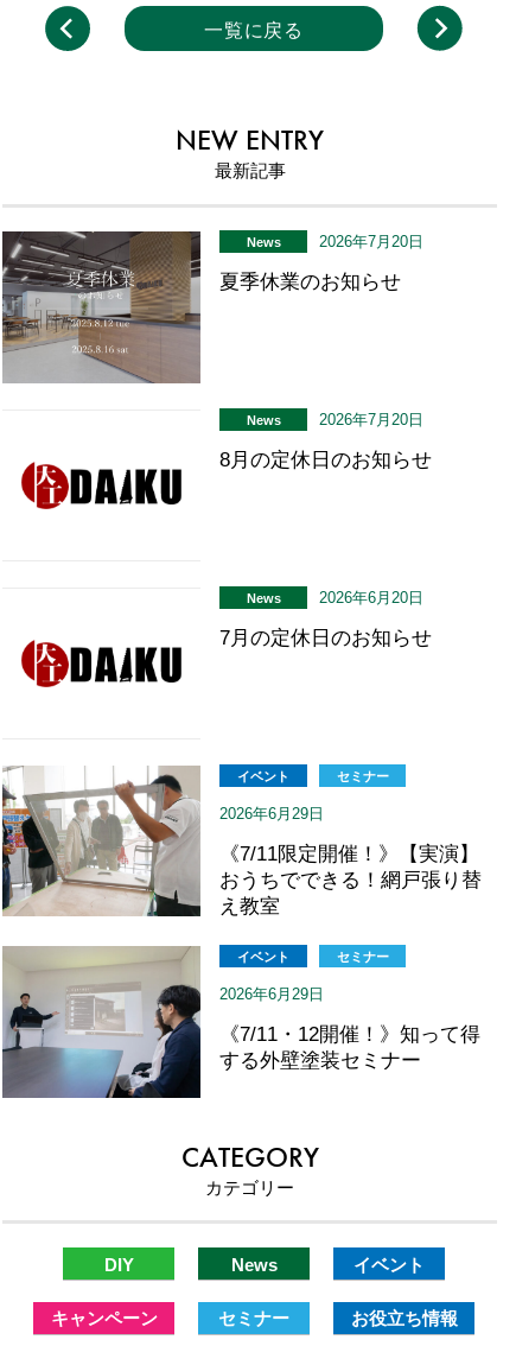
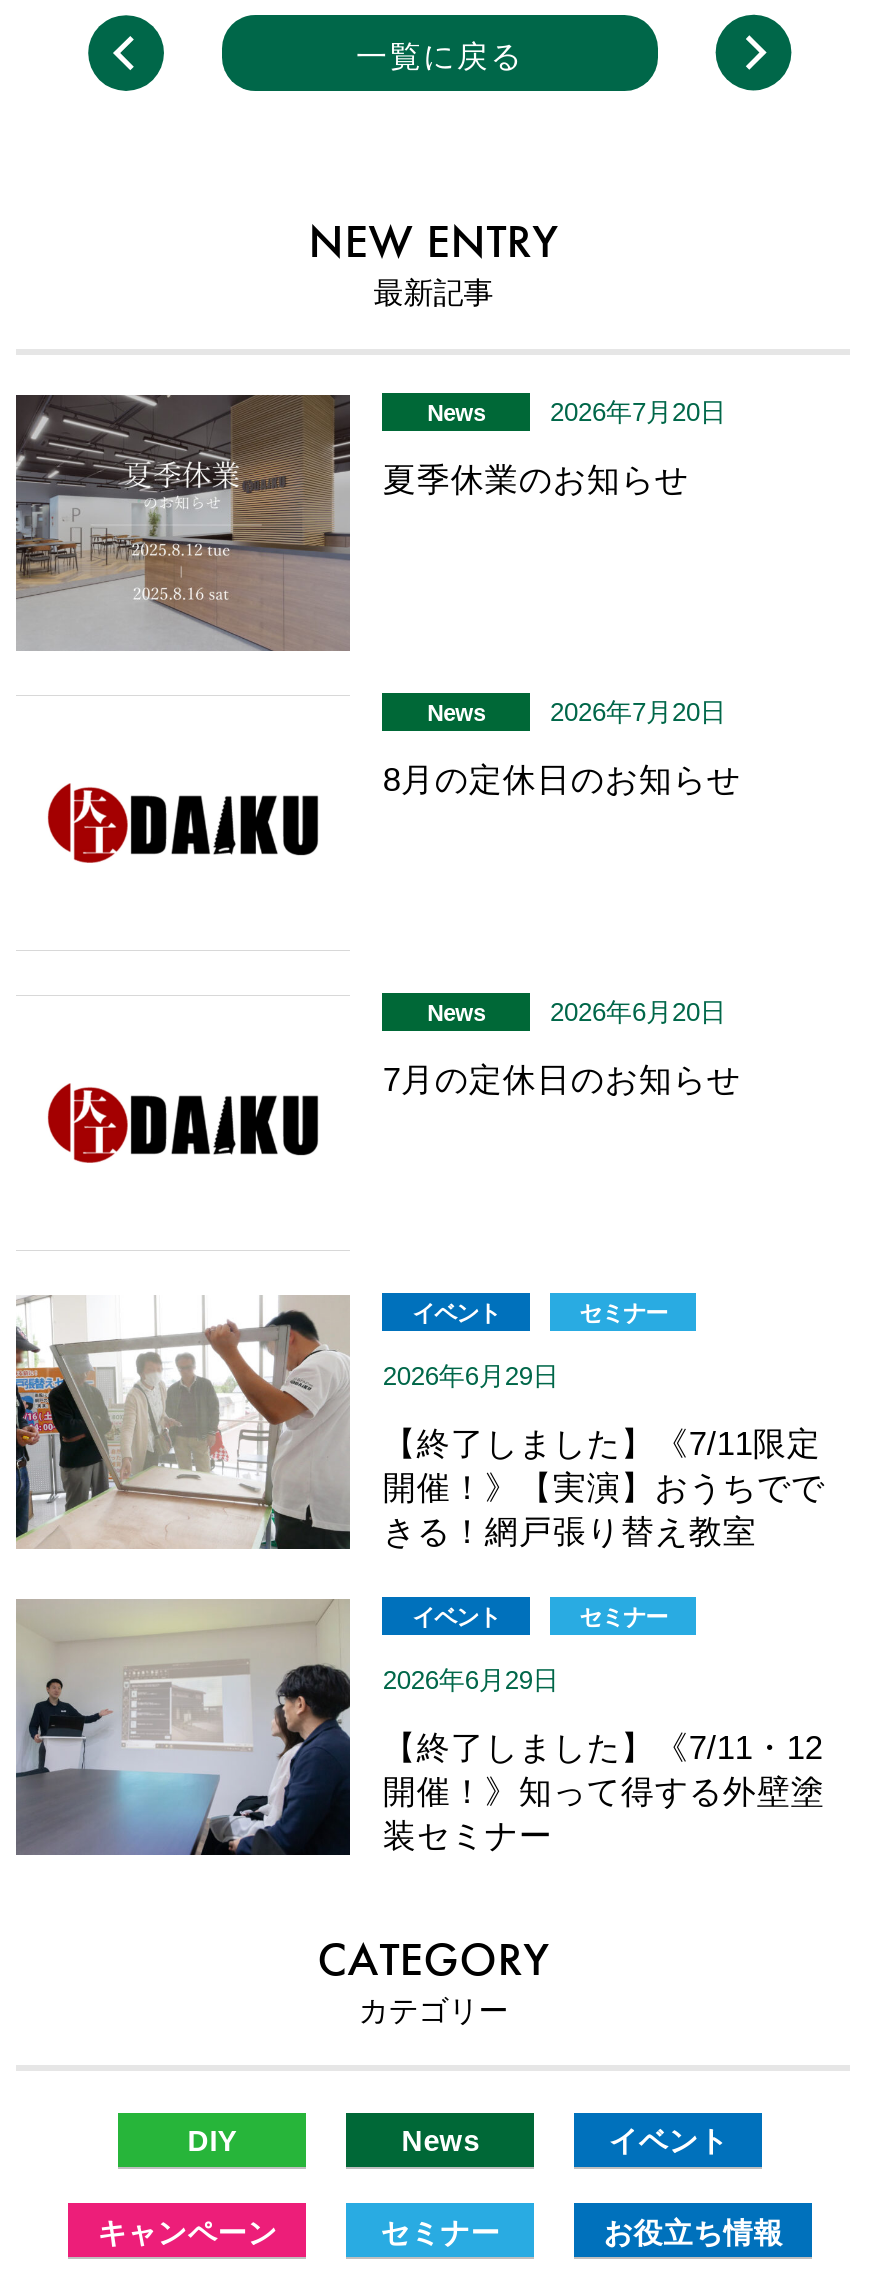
- 《7/11限定開催！》【実演】
- おうちでできる！網戸張り替
- え教室
+ 【終了しました】《7/11限定
+ 開催！》【実演】おうちでで
+ きる！網戸張り替え教室

- 《7/11・12開催！》知って得
- する外壁塗装セミナー
+ 【終了しました】《7/11・12
+ 開催！》知って得する外壁塗
+ 装セミナー
